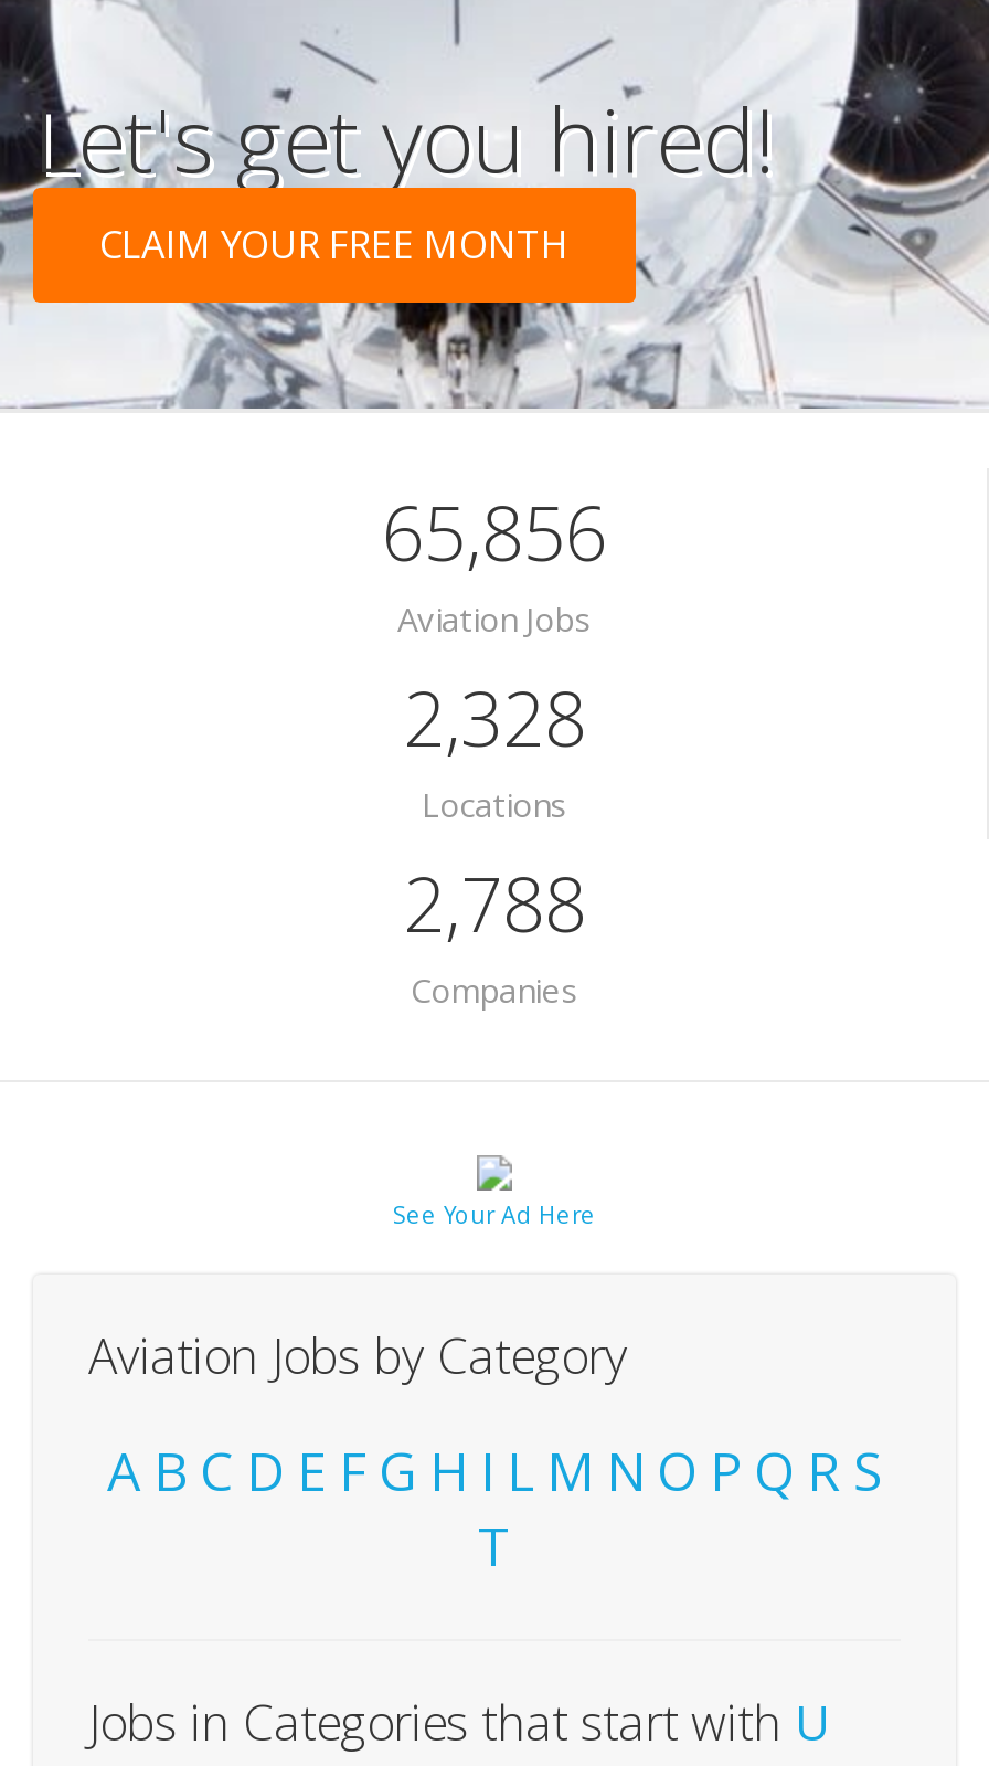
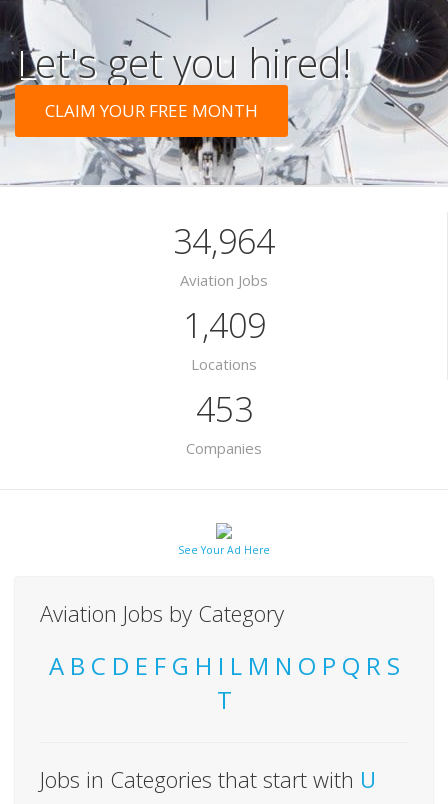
- 65,856
+ 34,964

- 2,328
+ 1,409

- 2,788
+ 453
